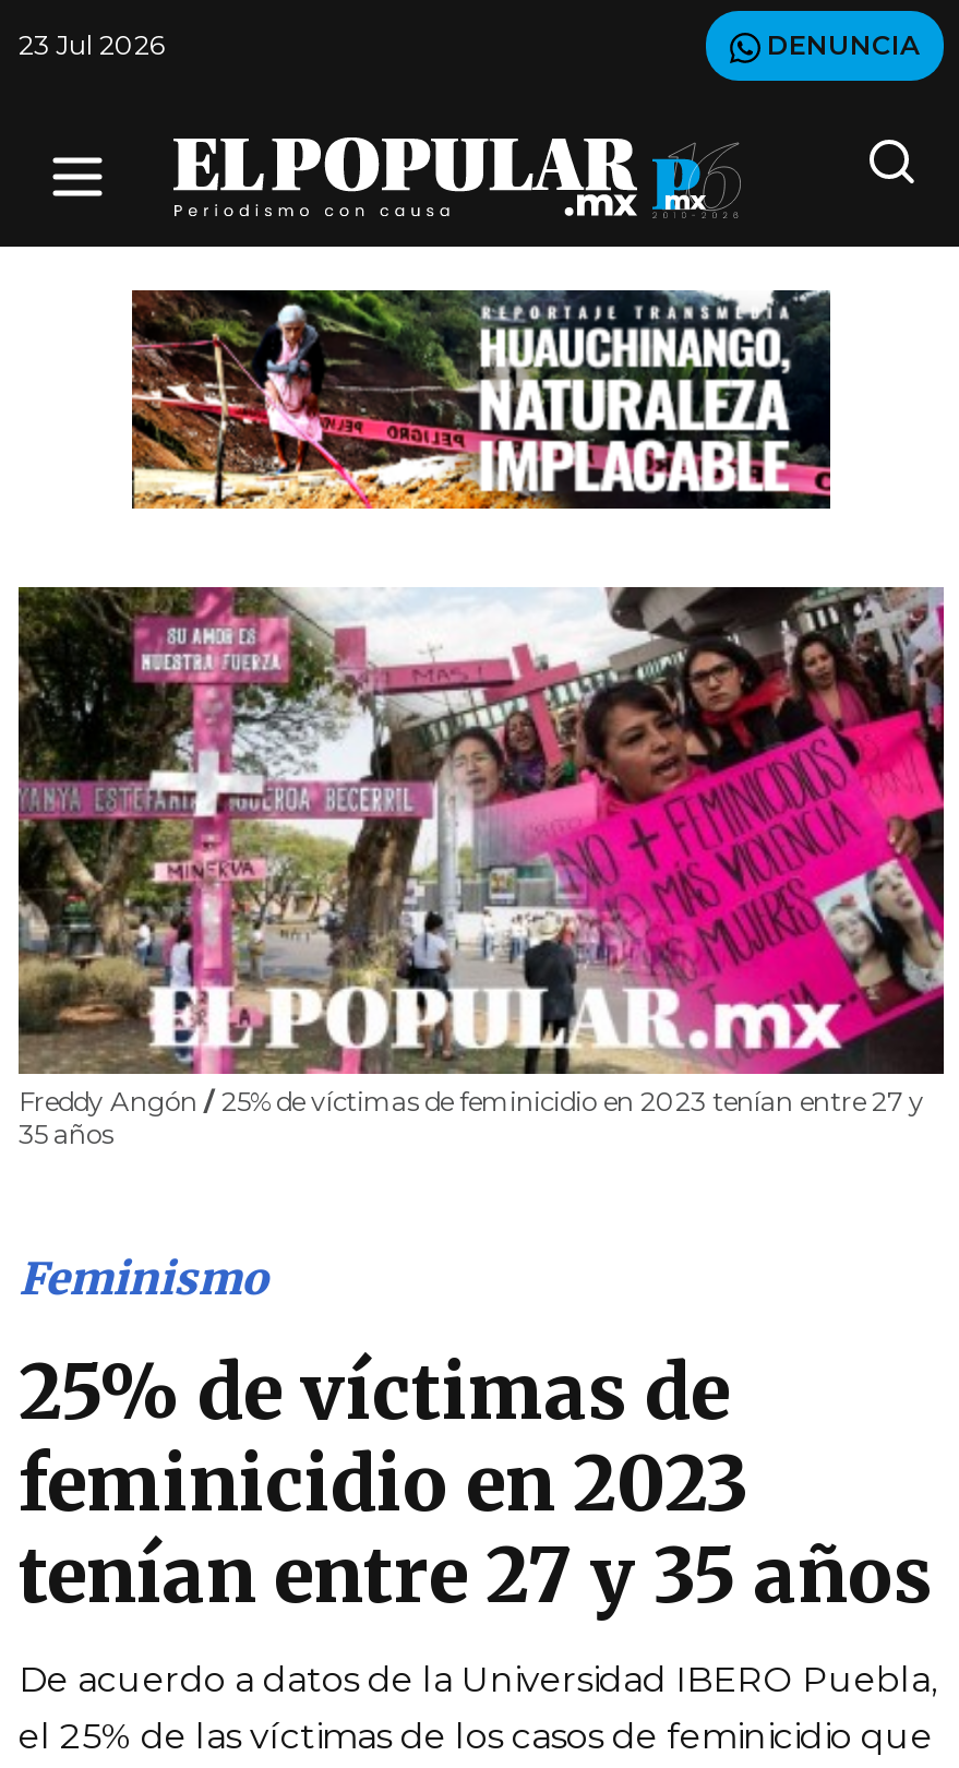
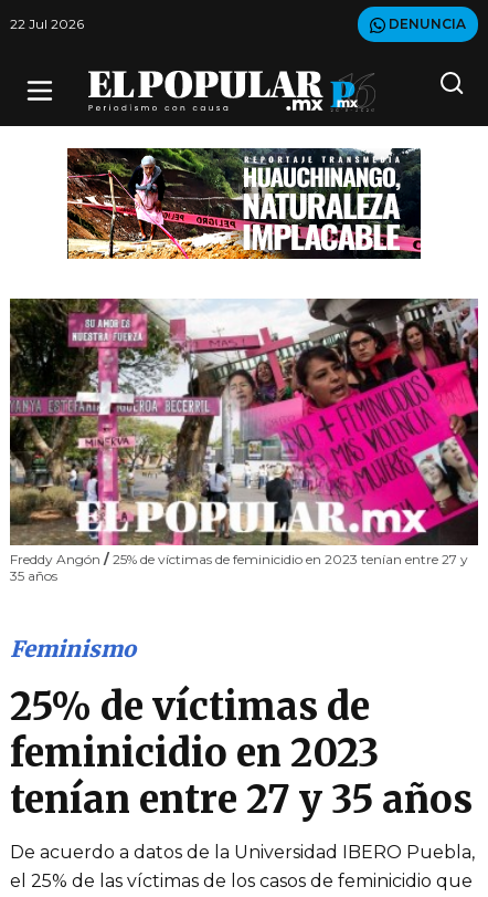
- 23 Jul 2026
+ 22 Jul 2026
